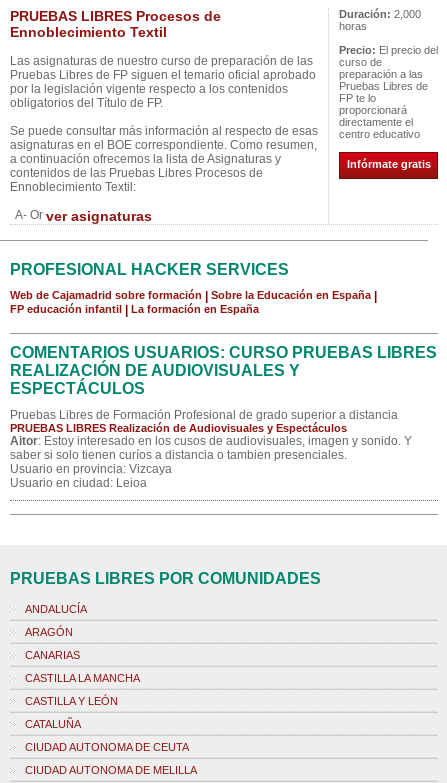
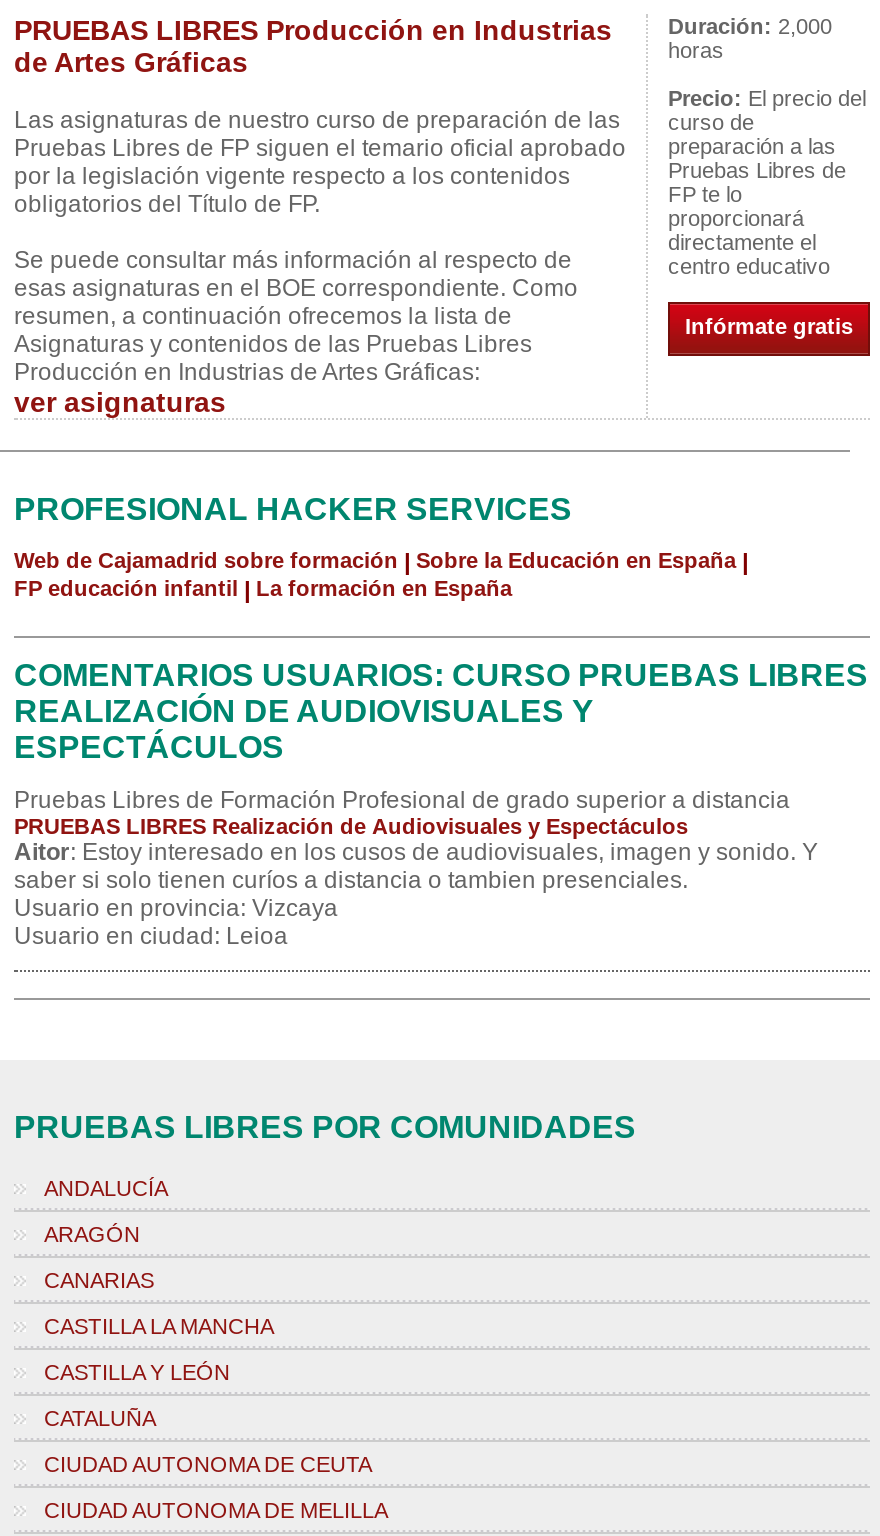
- PRUEBAS LIBRES Procesos de
- Ennoblecimiento Textil
+ PRUEBAS LIBRES Producción en Industrias
+ de Artes Gráficas

- Se puede consultar más información al respecto de esas
- asignaturas en el BOE correspondiente. Como resumen,
- a continuación ofrecemos la lista de Asignaturas y
- contenidos de las Pruebas Libres Procesos de
- Ennoblecimiento Textil:
- A- Or ver asignaturas
+ Se puede consultar más información al respecto de
+ esas asignaturas en el BOE correspondiente. Como
+ resumen, a continuación ofrecemos la lista de
+ Asignaturas y contenidos de las Pruebas Libres
+ Producción en Industrias de Artes Gráficas:
+ ver asignaturas
